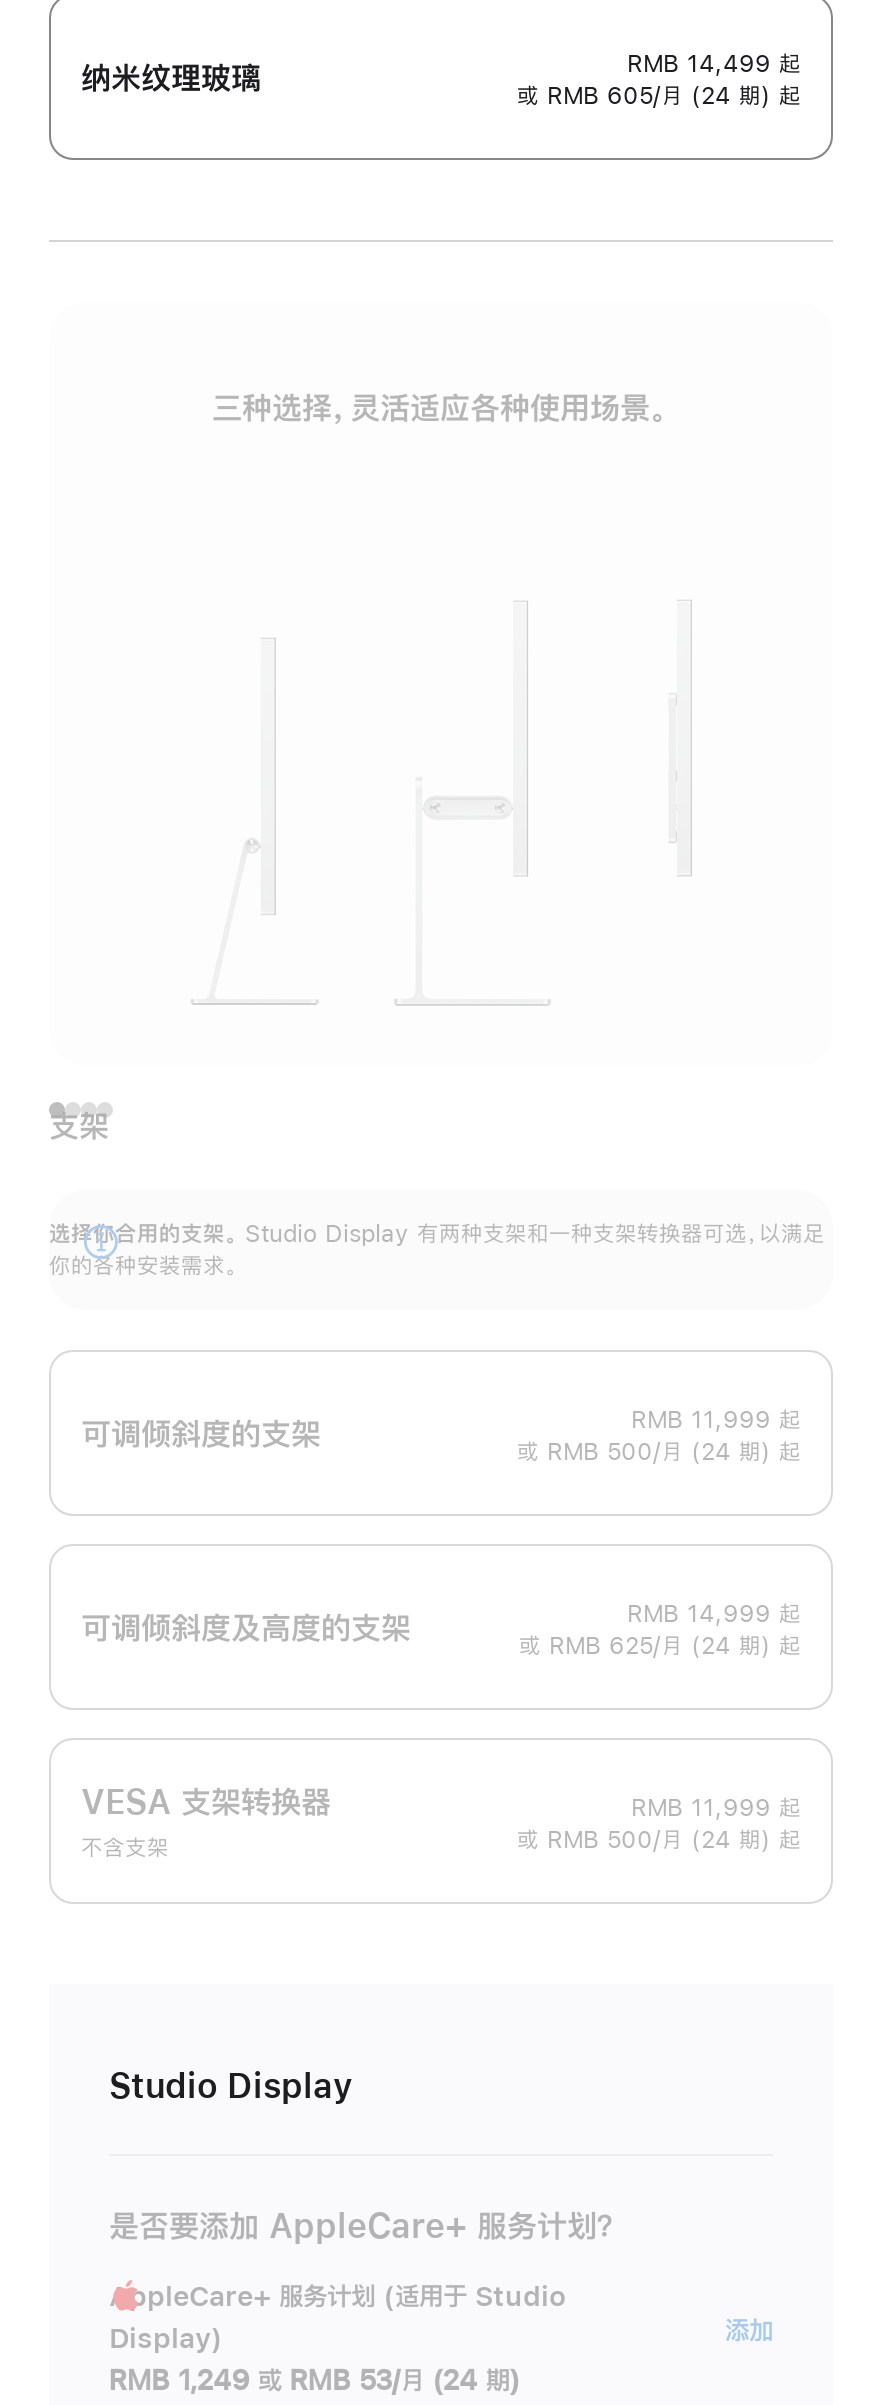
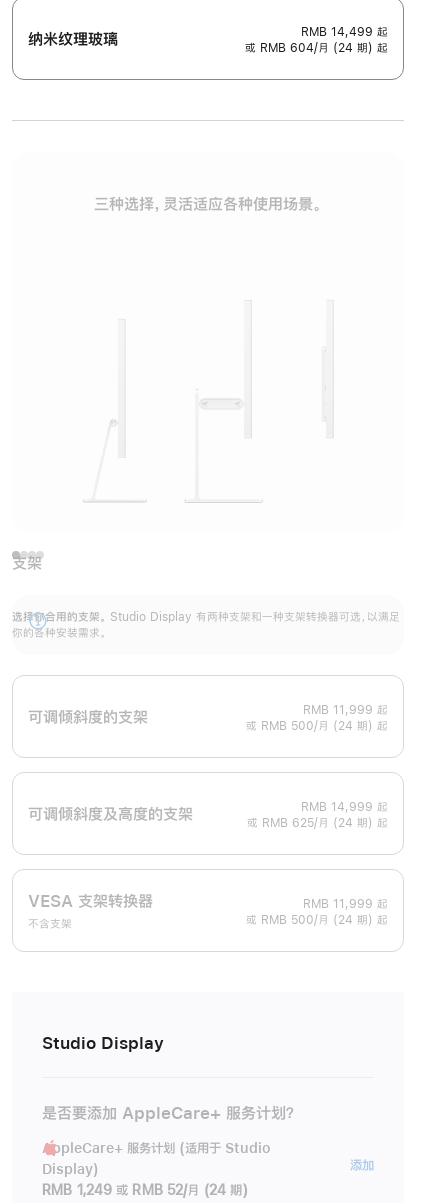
- 或 RMB 605/月 (24 期) 起
+ 或 RMB 604/月 (24 期) 起

- RMB 1,249 或 RMB 53/月 (24 期)
+ RMB 1,249 或 RMB 52/月 (24 期)
